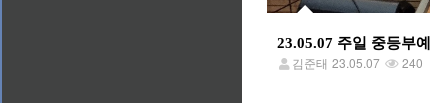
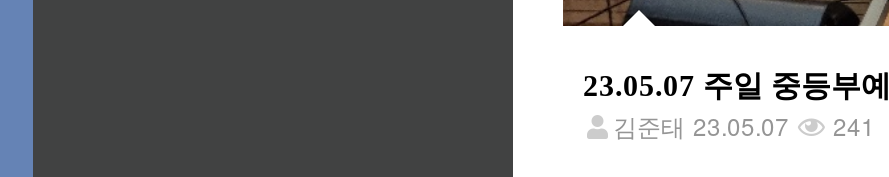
- 김준태 23.05.07 240
+ 김준태 23.05.07 241
